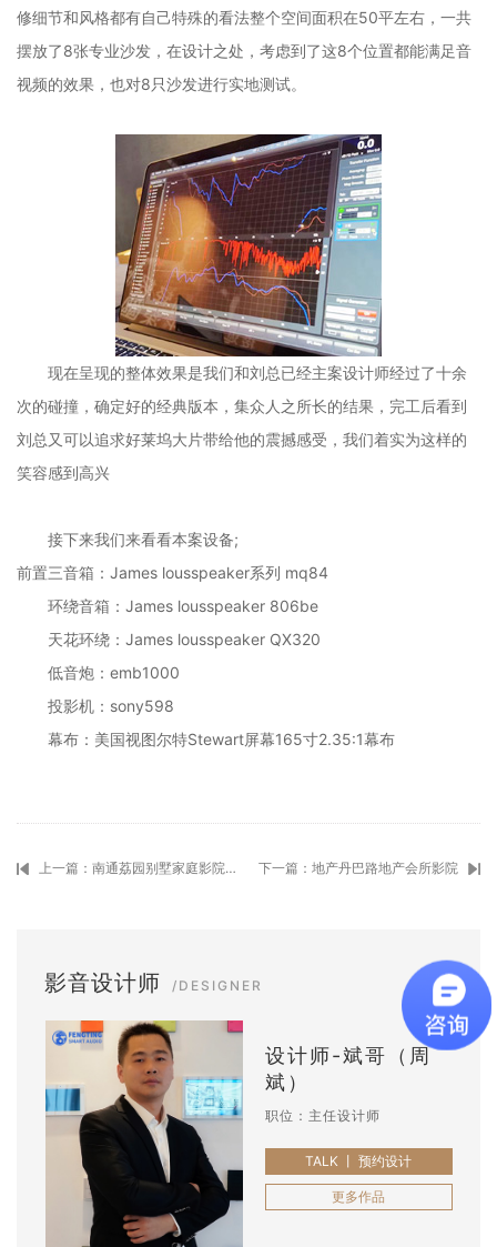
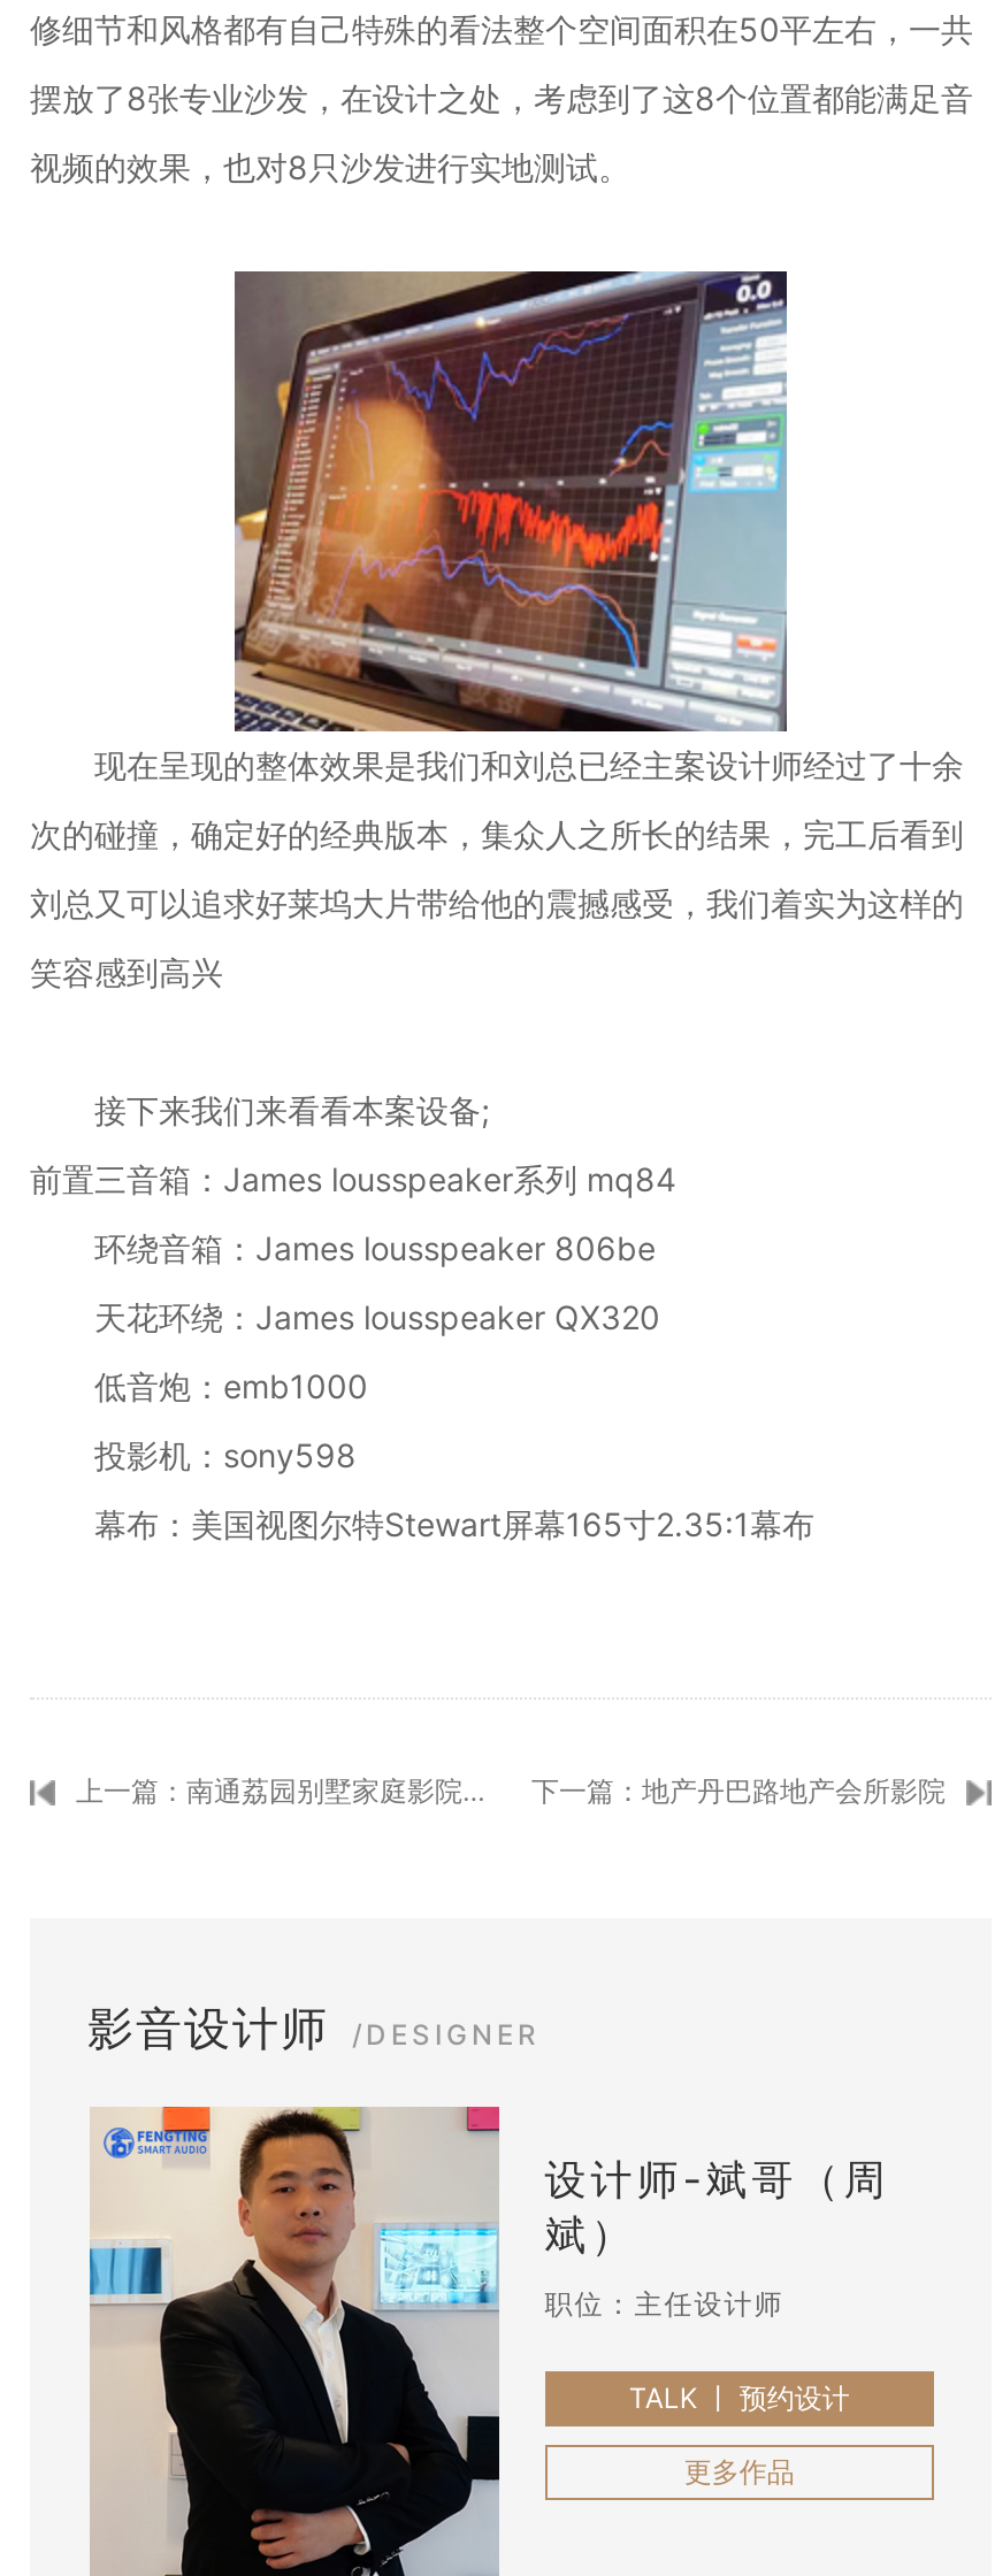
- [image]
